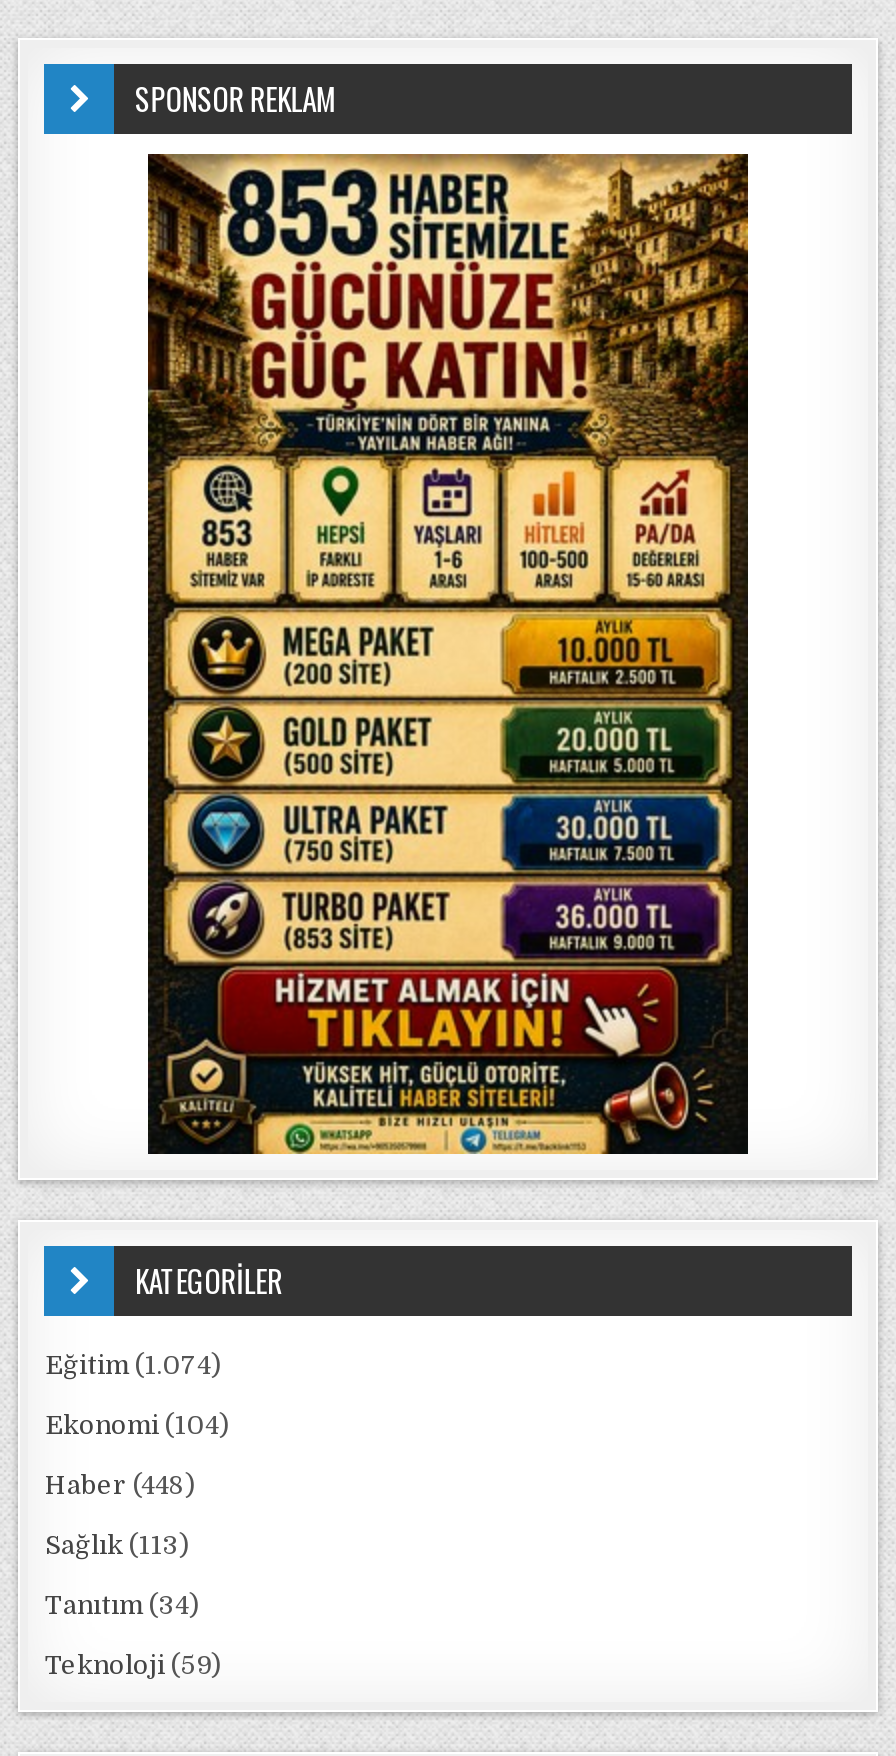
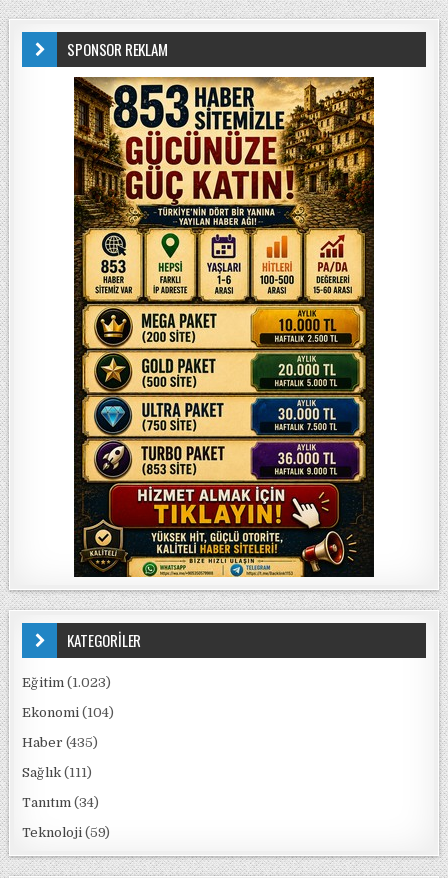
- Eğitim (1.074)
+ Eğitim (1.023)

- Haber (448)
+ Haber (435)

- Sağlık (113)
+ Sağlık (111)
